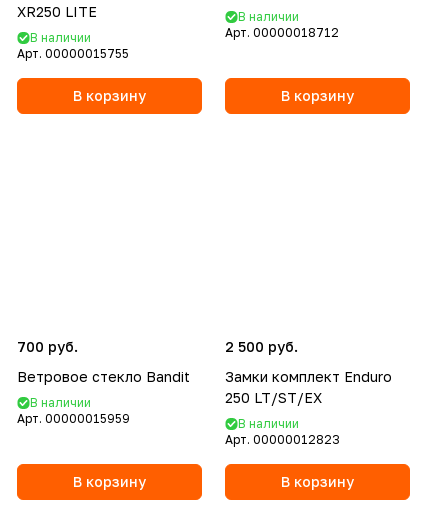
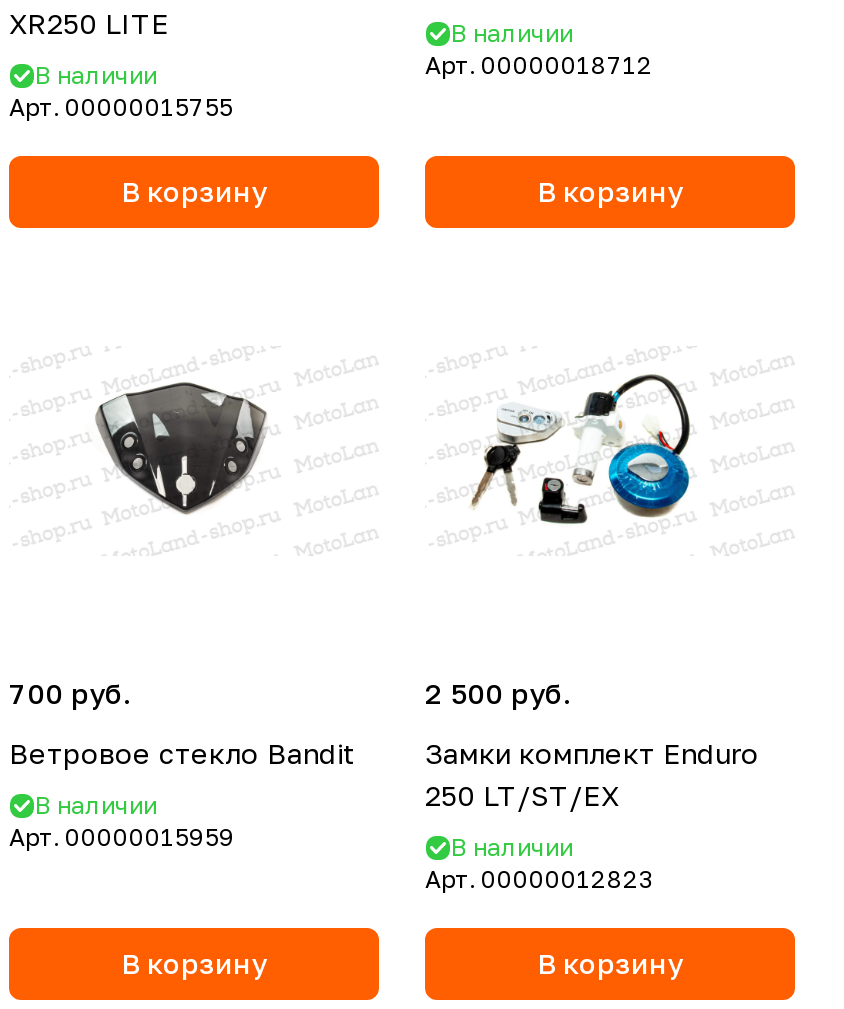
+ [image]

+ [image]
